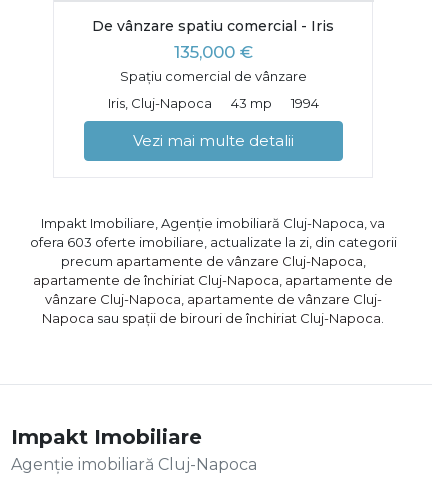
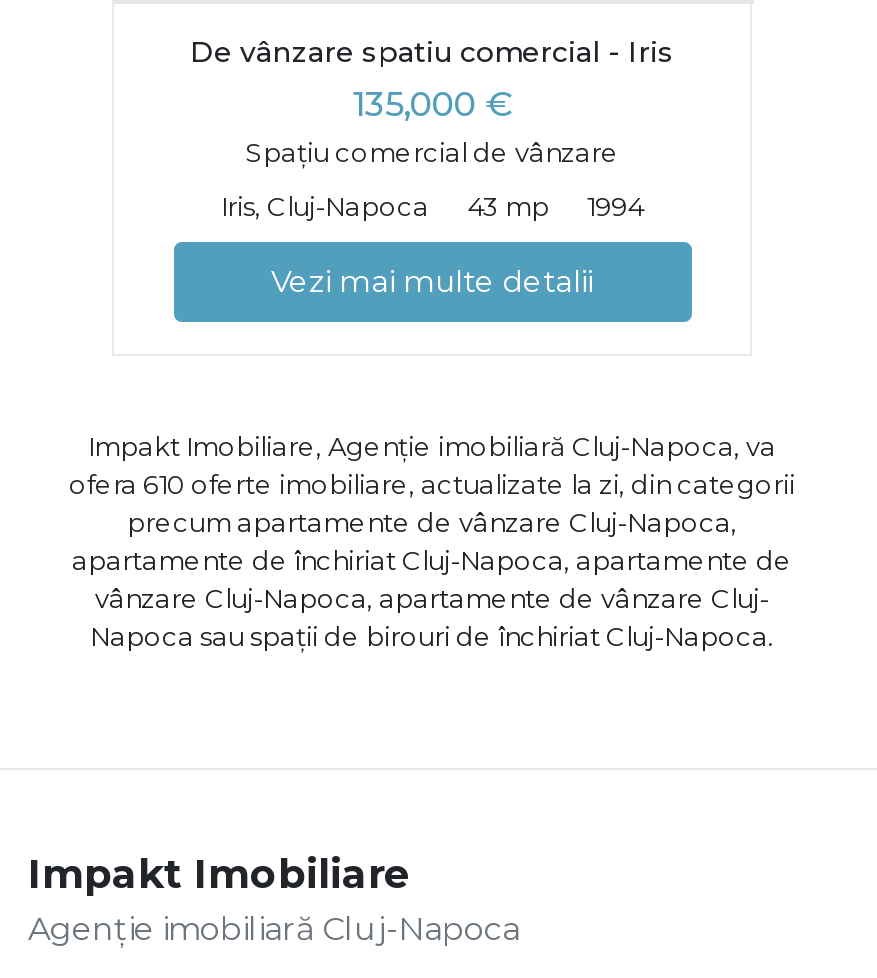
- ofera 603 oferte imobiliare, actualizate la zi, din categorii
+ ofera 610 oferte imobiliare, actualizate la zi, din categorii
